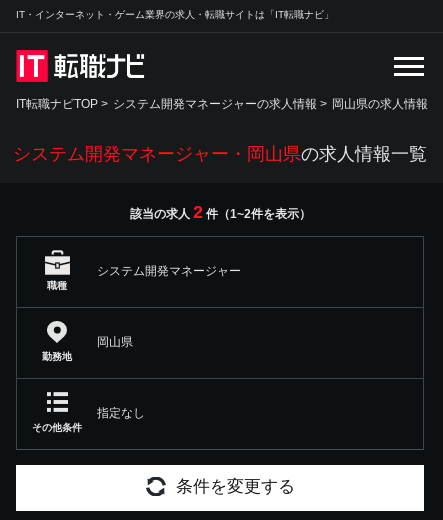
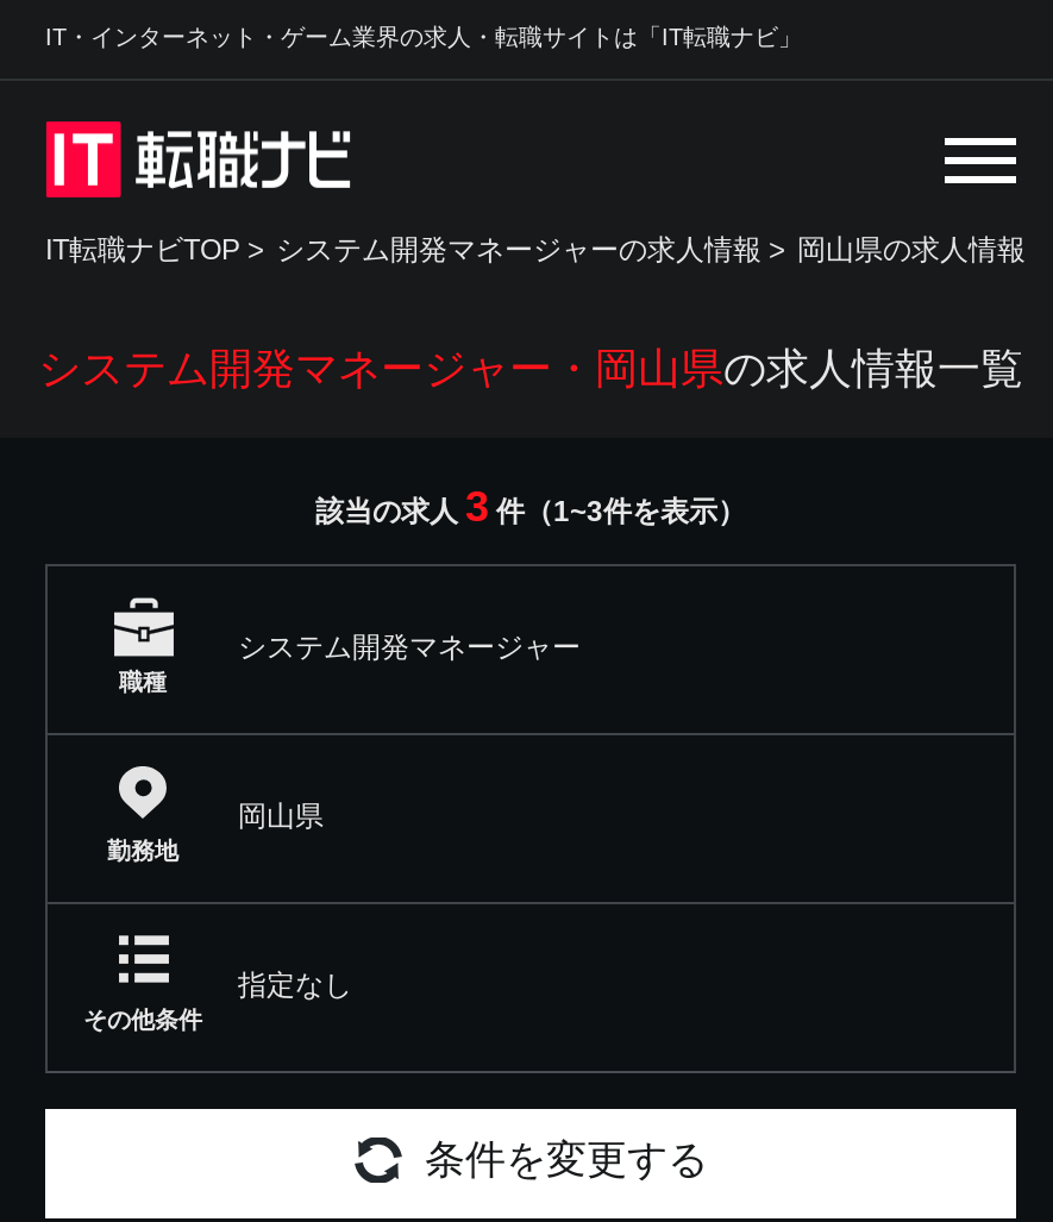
- 該当の求人2件（1~2件を表示）
+ 該当の求人3件（1~3件を表示）
